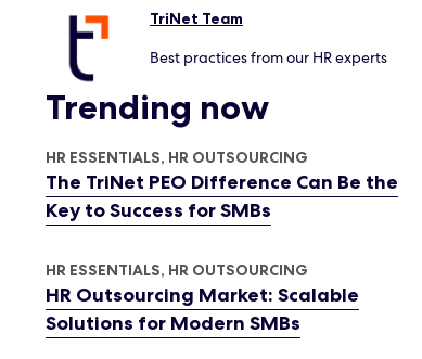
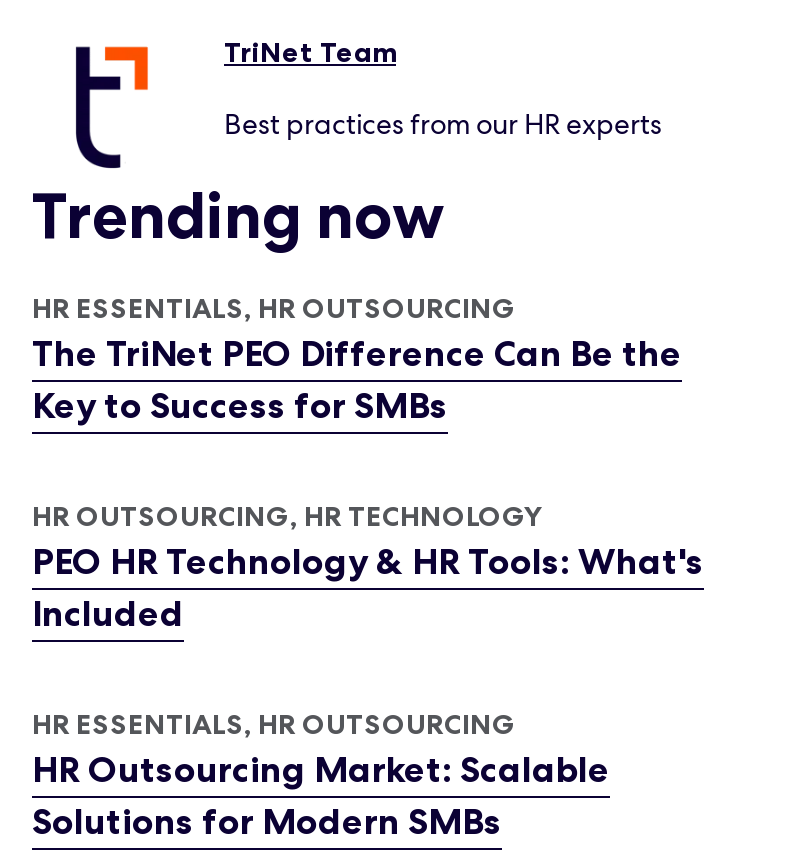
+ HR OUTSOURCING, HR TECHNOLOGY
+ PEO HR Technology & HR Tools: What's
+ Included
